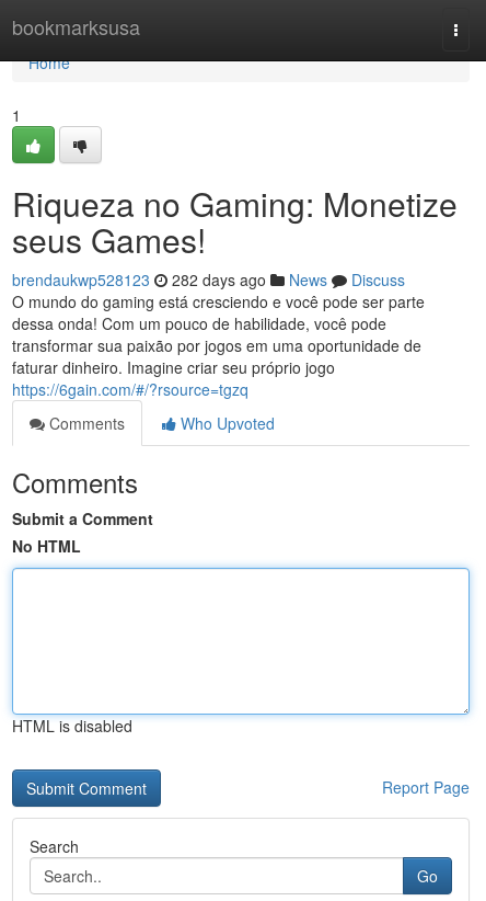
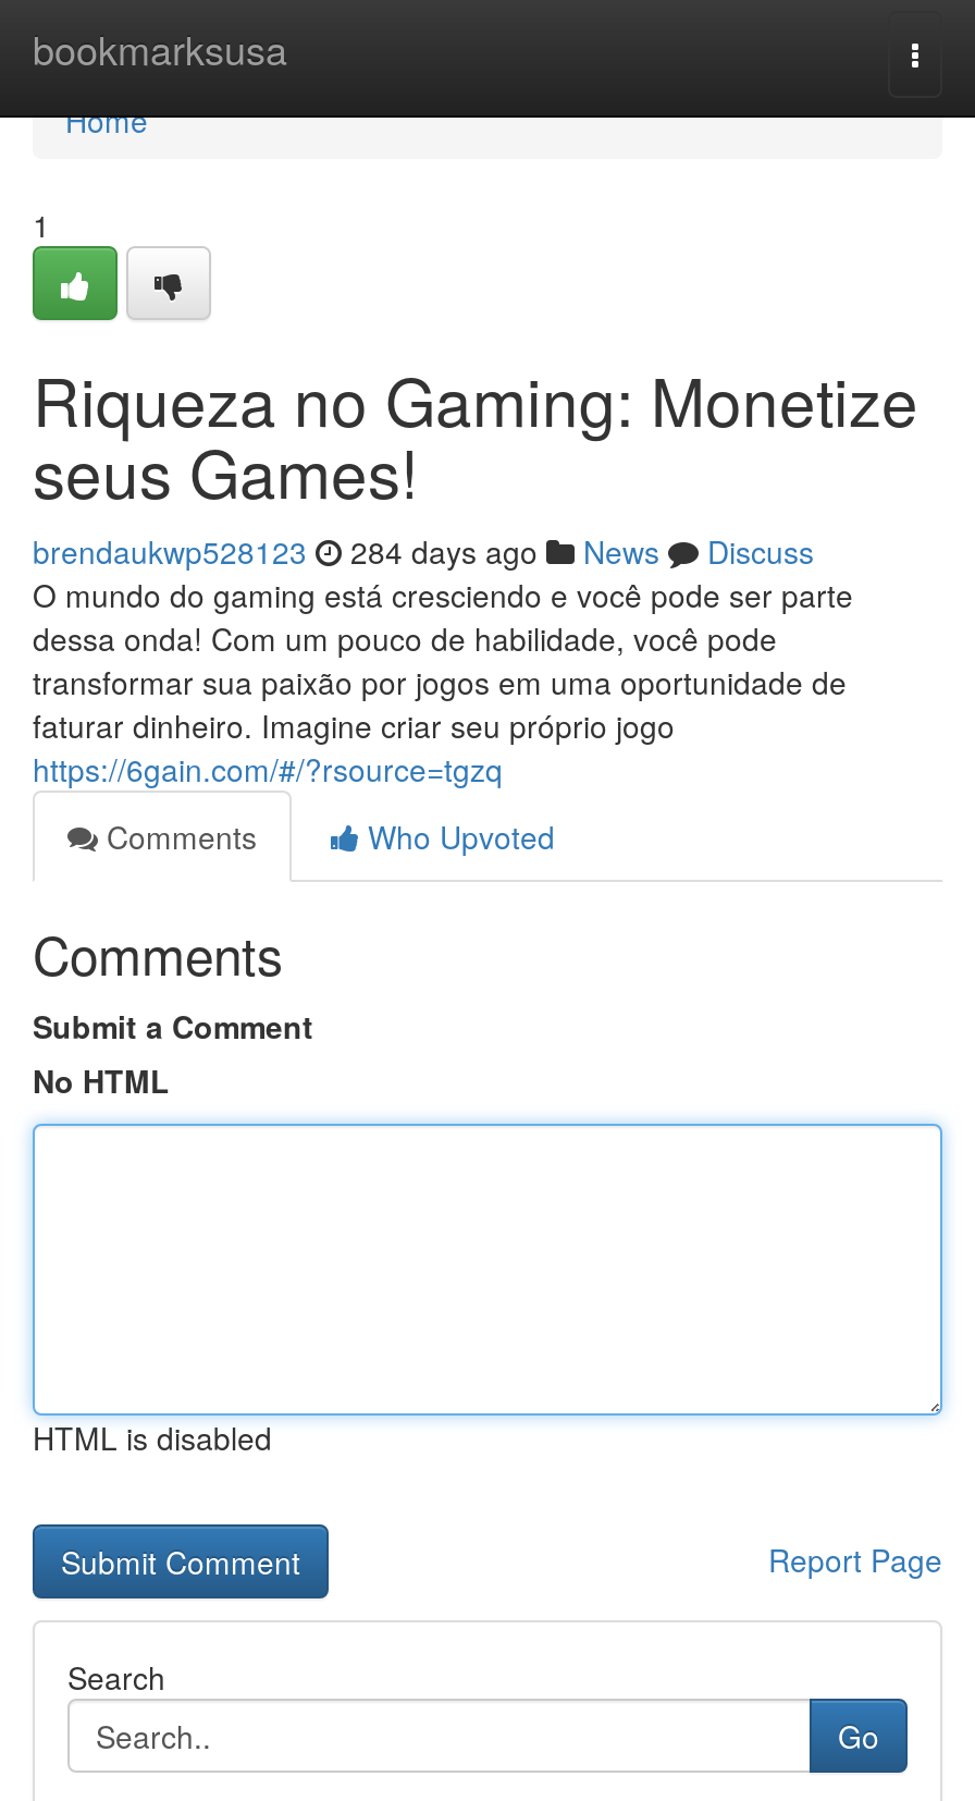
- brendaukwp528123 282 days ago News Discuss
+ brendaukwp528123 284 days ago News Discuss
